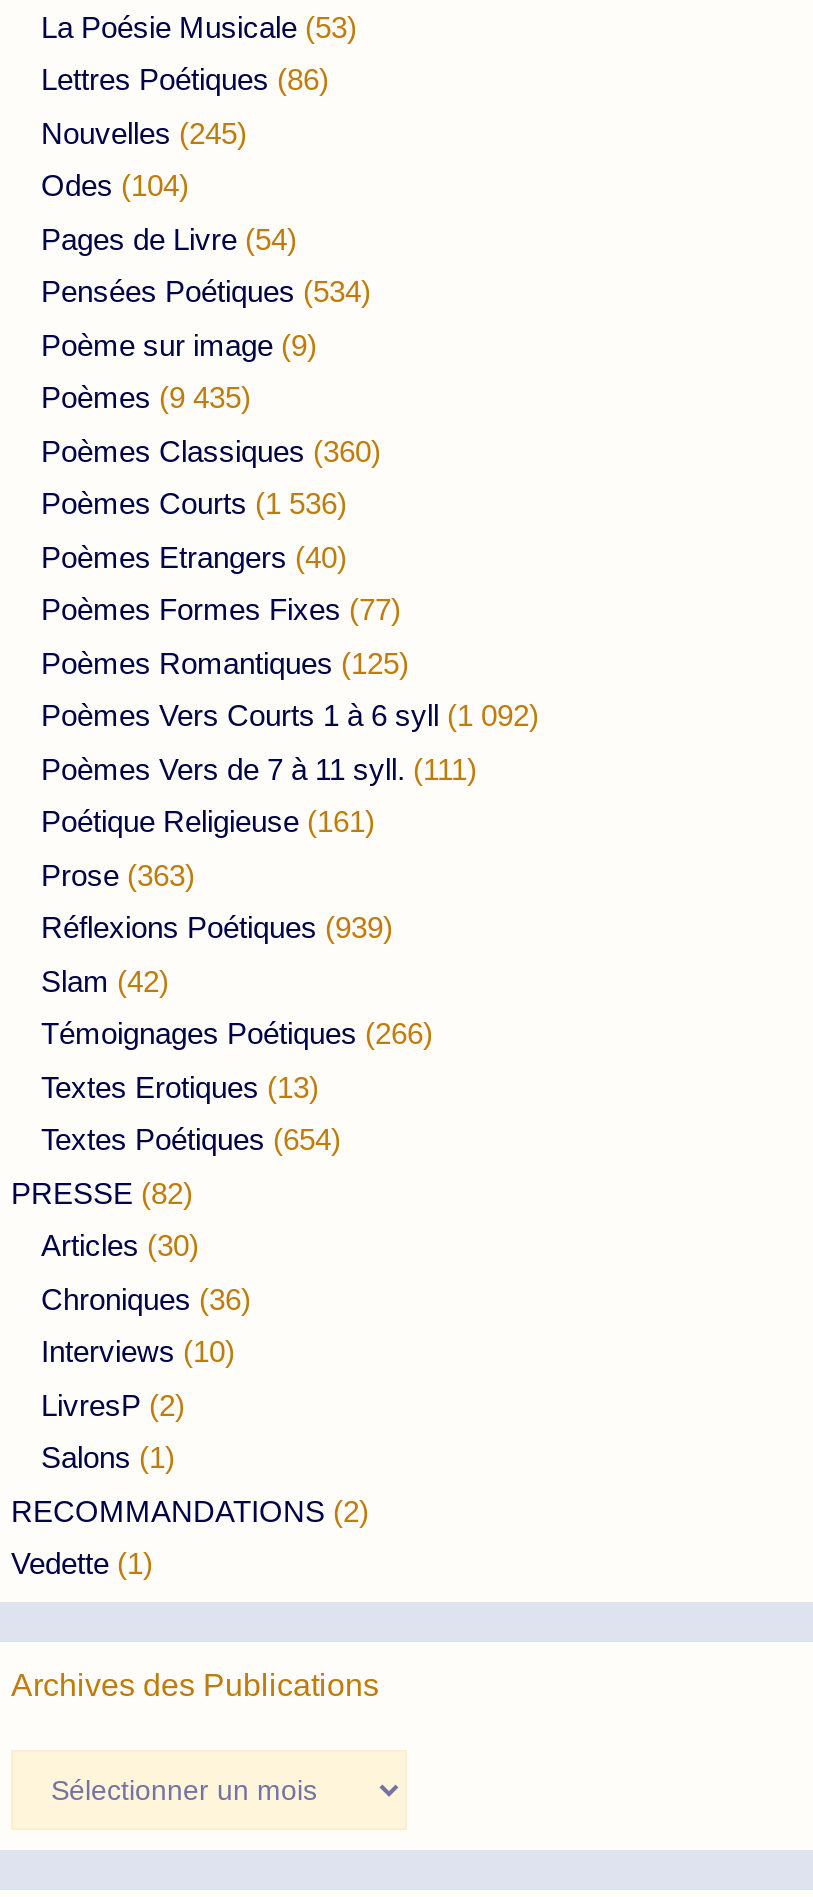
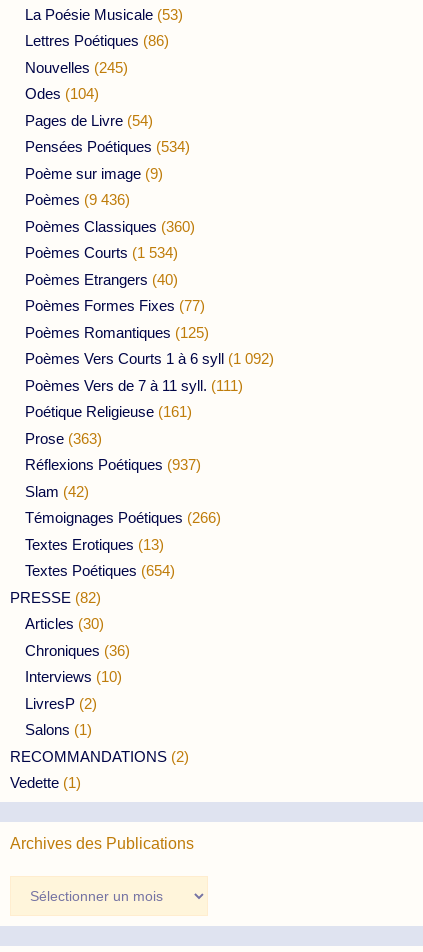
- Poèmes (9 435)
+ Poèmes (9 436)

- Poèmes Courts (1 536)
+ Poèmes Courts (1 534)

- Réflexions Poétiques (939)
+ Réflexions Poétiques (937)
